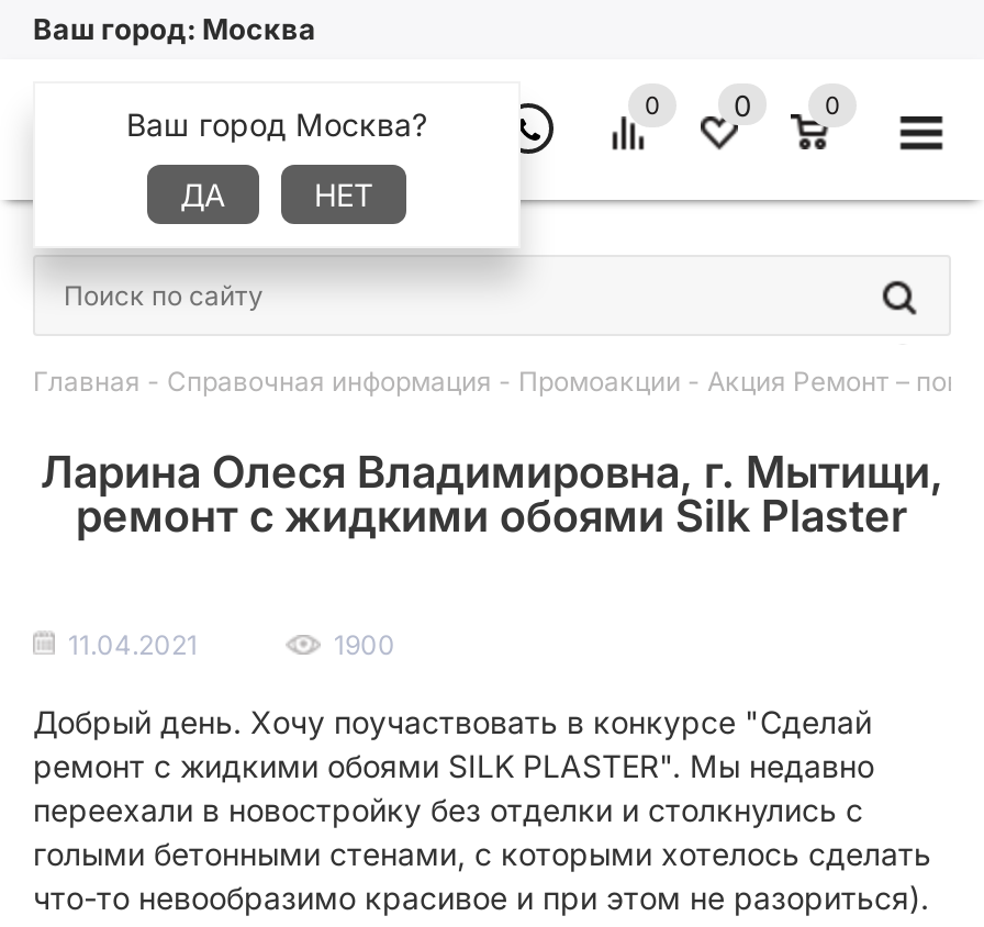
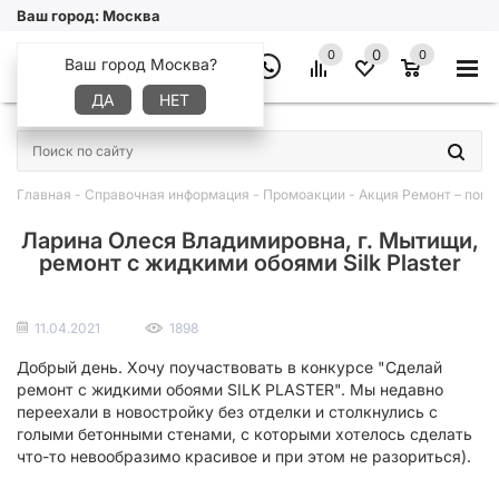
- 1900
+ 1898
